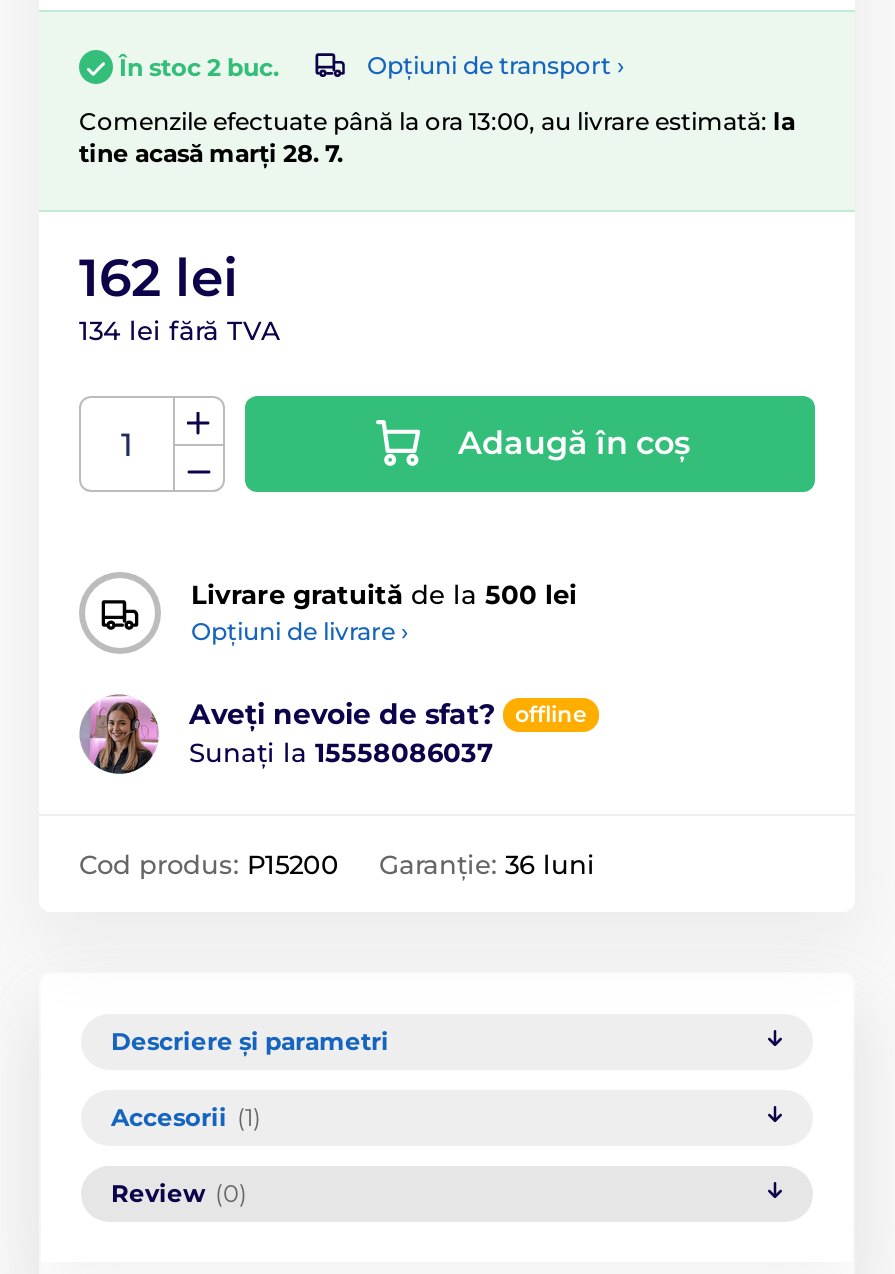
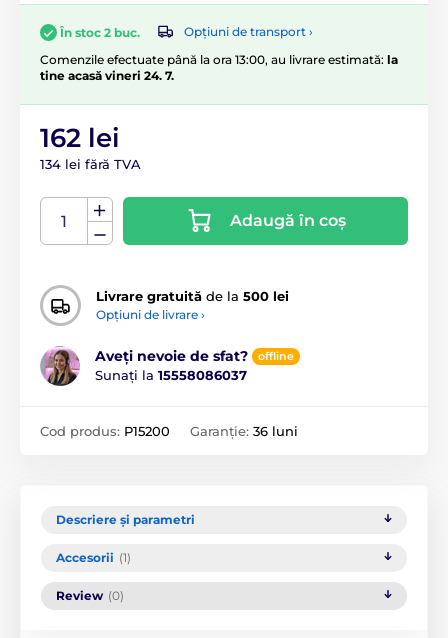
- tine acasă marți 28. 7.
+ tine acasă vineri 24. 7.
